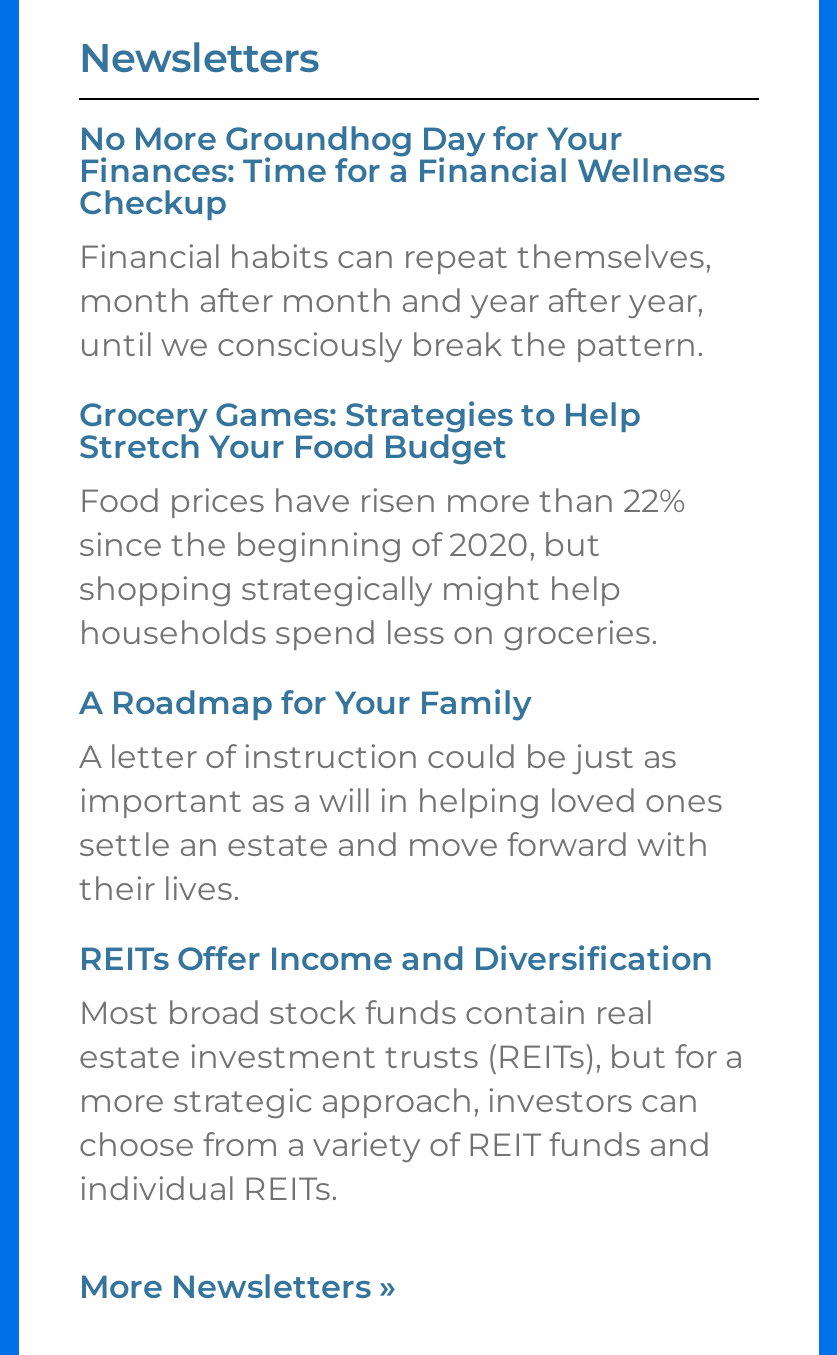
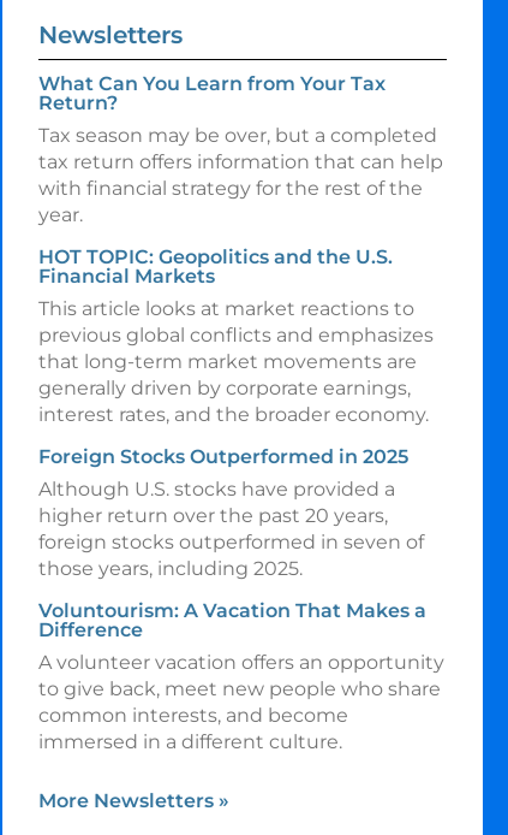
- No More Groundhog Day for Your
- Finances: Time for a Financial Wellness
- Checkup
- Financial habits can repeat themselves,
- month after month and year after year,
- until we consciously break the pattern.
+ What Can You Learn from Your Tax
+ Return?
+ Tax season may be over, but a completed
+ tax return offers information that can help
+ with financial strategy for the rest of the
+ year.

- Grocery Games: Strategies to Help
- Stretch Your Food Budget
- Food prices have risen more than 22%
- since the beginning of 2020, but
- shopping strategically might help
- households spend less on groceries.
+ HOT TOPIC: Geopolitics and the U.S.
+ Financial Markets
+ This article looks at market reactions to
+ previous global conflicts and emphasizes
+ that long-term market movements are
+ generally driven by corporate earnings,
+ interest rates, and the broader economy.

- A Roadmap for Your Family
- A letter of instruction could be just as
- important as a will in helping loved ones
- settle an estate and move forward with
- their lives.
+ Foreign Stocks Outperformed in 2025
+ Although U.S. stocks have provided a
+ higher return over the past 20 years,
+ foreign stocks outperformed in seven of
+ those years, including 2025.

- REITs Offer Income and Diversification
- Most broad stock funds contain real
- estate investment trusts (REITs), but for a
- more strategic approach, investors can
- choose from a variety of REIT funds and
- individual REITs.
+ Voluntourism: A Vacation That Makes a
+ Difference
+ A volunteer vacation offers an opportunity
+ to give back, meet new people who share
+ common interests, and become
+ immersed in a different culture.
